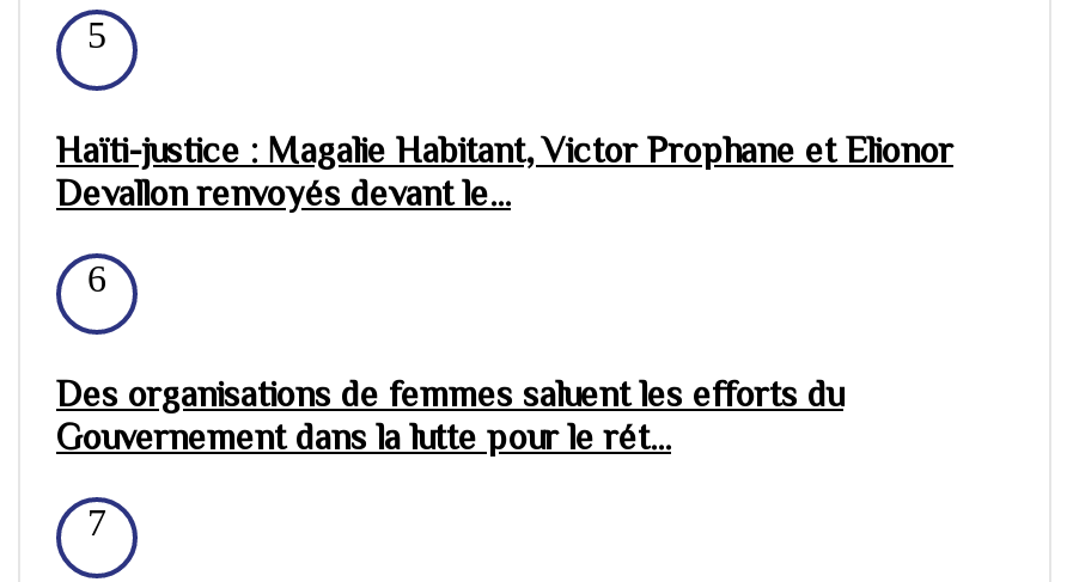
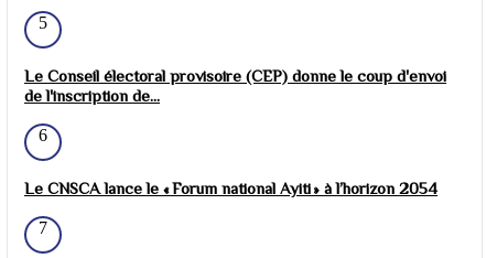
- Haïti-justice : Magalie Habitant, Victor Prophane et Elionor
- Devallon renvoyés devant le...
+ Le Conseil électoral provisoire (CEP) donne le coup d'envoi
+ de l'inscription de...

- Des organisations de femmes saluent les efforts du
- Gouvernement dans la lutte pour le rét...
+ Le CNSCA lance le « Forum national Ayiti » à l’horizon 2054
